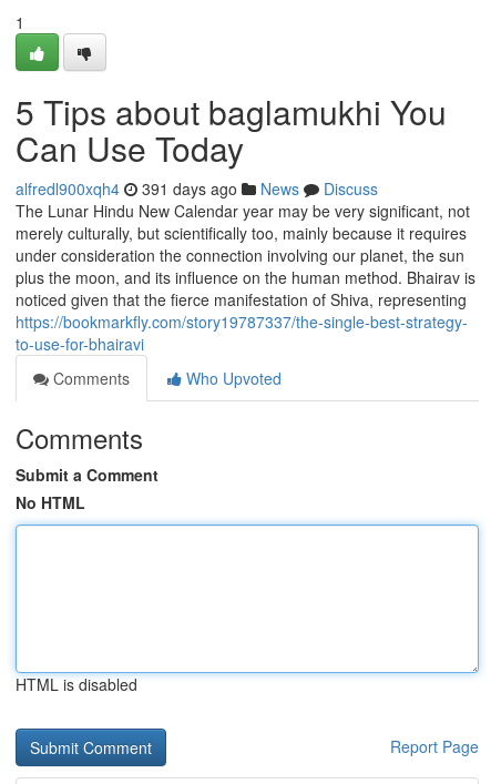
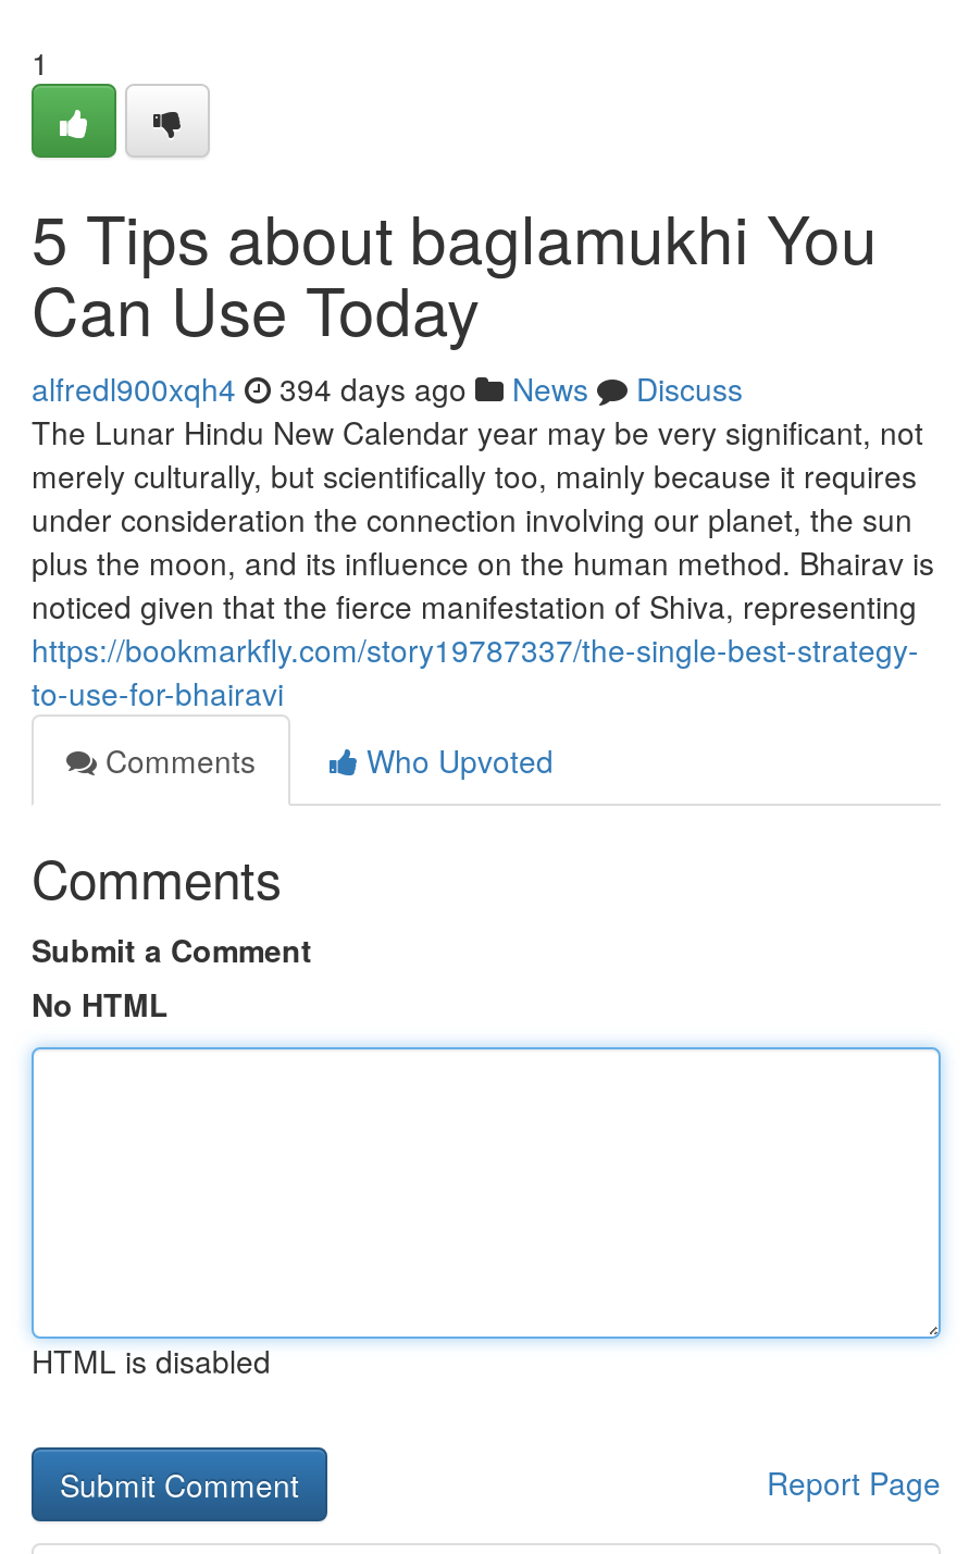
- alfredl900xqh4 391 days ago News Discuss
+ alfredl900xqh4 394 days ago News Discuss
